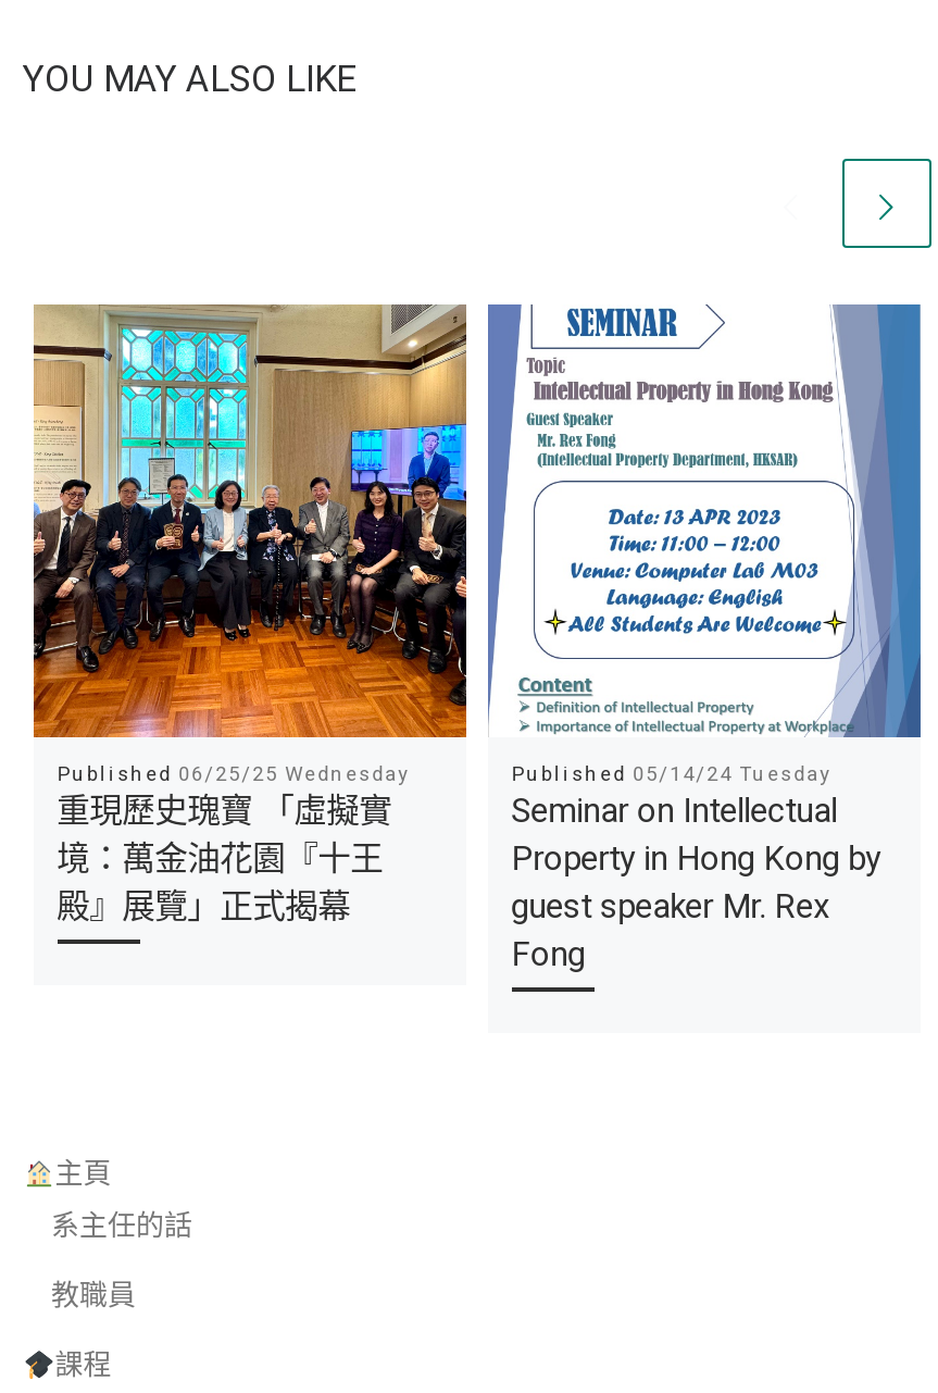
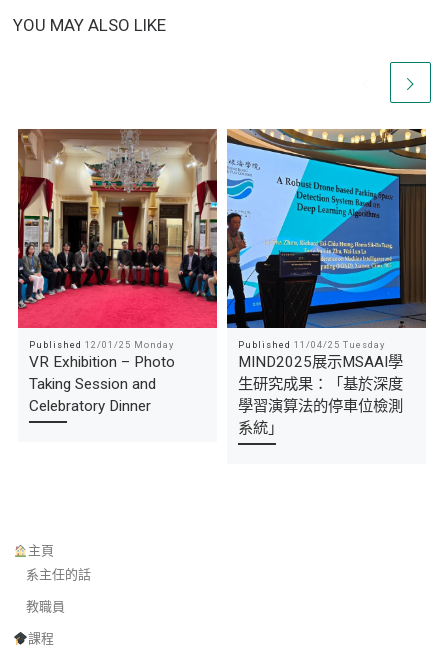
- [image]
- Published 06/25/25 Wednesday
- 重現歷史瑰寶 「虛擬實
- 境：萬金油花園『十王
- 殿』展覽」正式揭幕
+ [image]
+ Published 12/01/25 Monday
+ VR Exhibition – Photo
+ Taking Session and
+ Celebratory Dinner

- [image]
- Published 05/14/24 Tuesday
- Seminar on Intellectual
- Property in Hong Kong by
- guest speaker Mr. Rex
- Fong
+ [image]
+ Published 11/04/25 Tuesday
+ MIND2025展示MSAAI學
+ 生研究成果：「基於深度
+ 學習演算法的停車位檢測
+ 系統」
